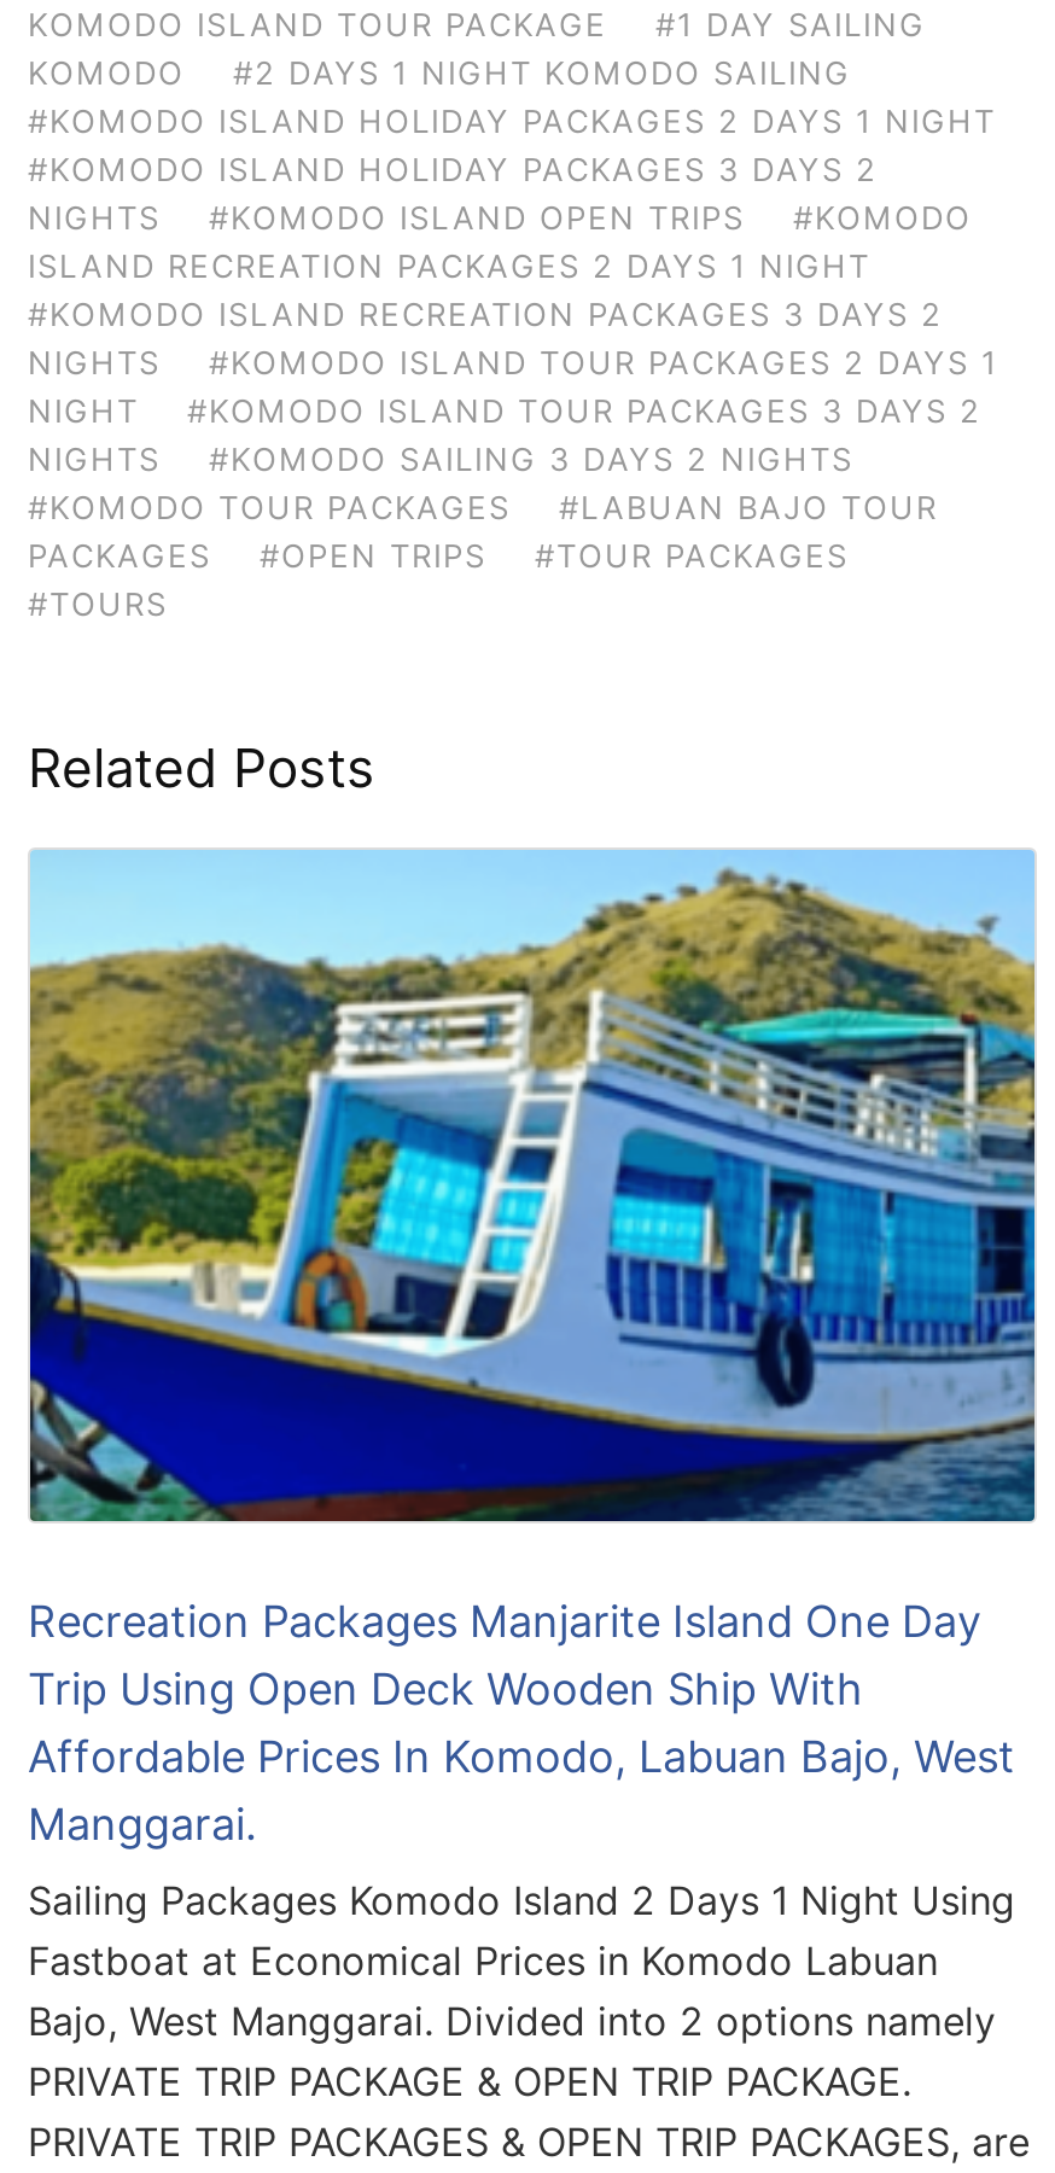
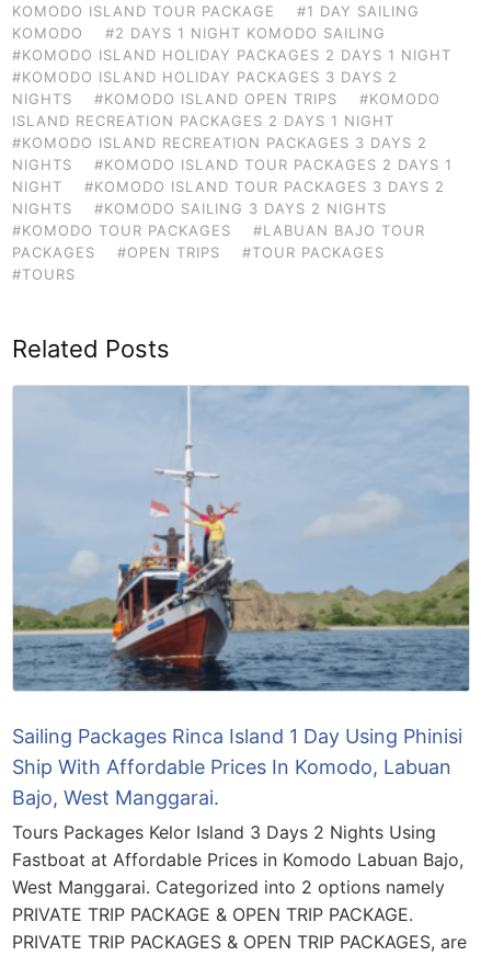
- [image]
- Recreation Packages Manjarite Island One Day
- Trip Using Open Deck Wooden Ship With
- Affordable Prices In Komodo, Labuan Bajo, West
- Manggarai.
+ [image]
+ Sailing Packages Rinca Island 1 Day Using Phinisi
+ Ship With Affordable Prices In Komodo, Labuan
+ Bajo, West Manggarai.

- Sailing Packages Komodo Island 2 Days 1 Night Using
- Fastboat at Economical Prices in Komodo Labuan
- Bajo, West Manggarai. Divided into 2 options namely
+ Tours Packages Kelor Island 3 Days 2 Nights Using
+ Fastboat at Affordable Prices in Komodo Labuan Bajo,
+ West Manggarai. Categorized into 2 options namely
